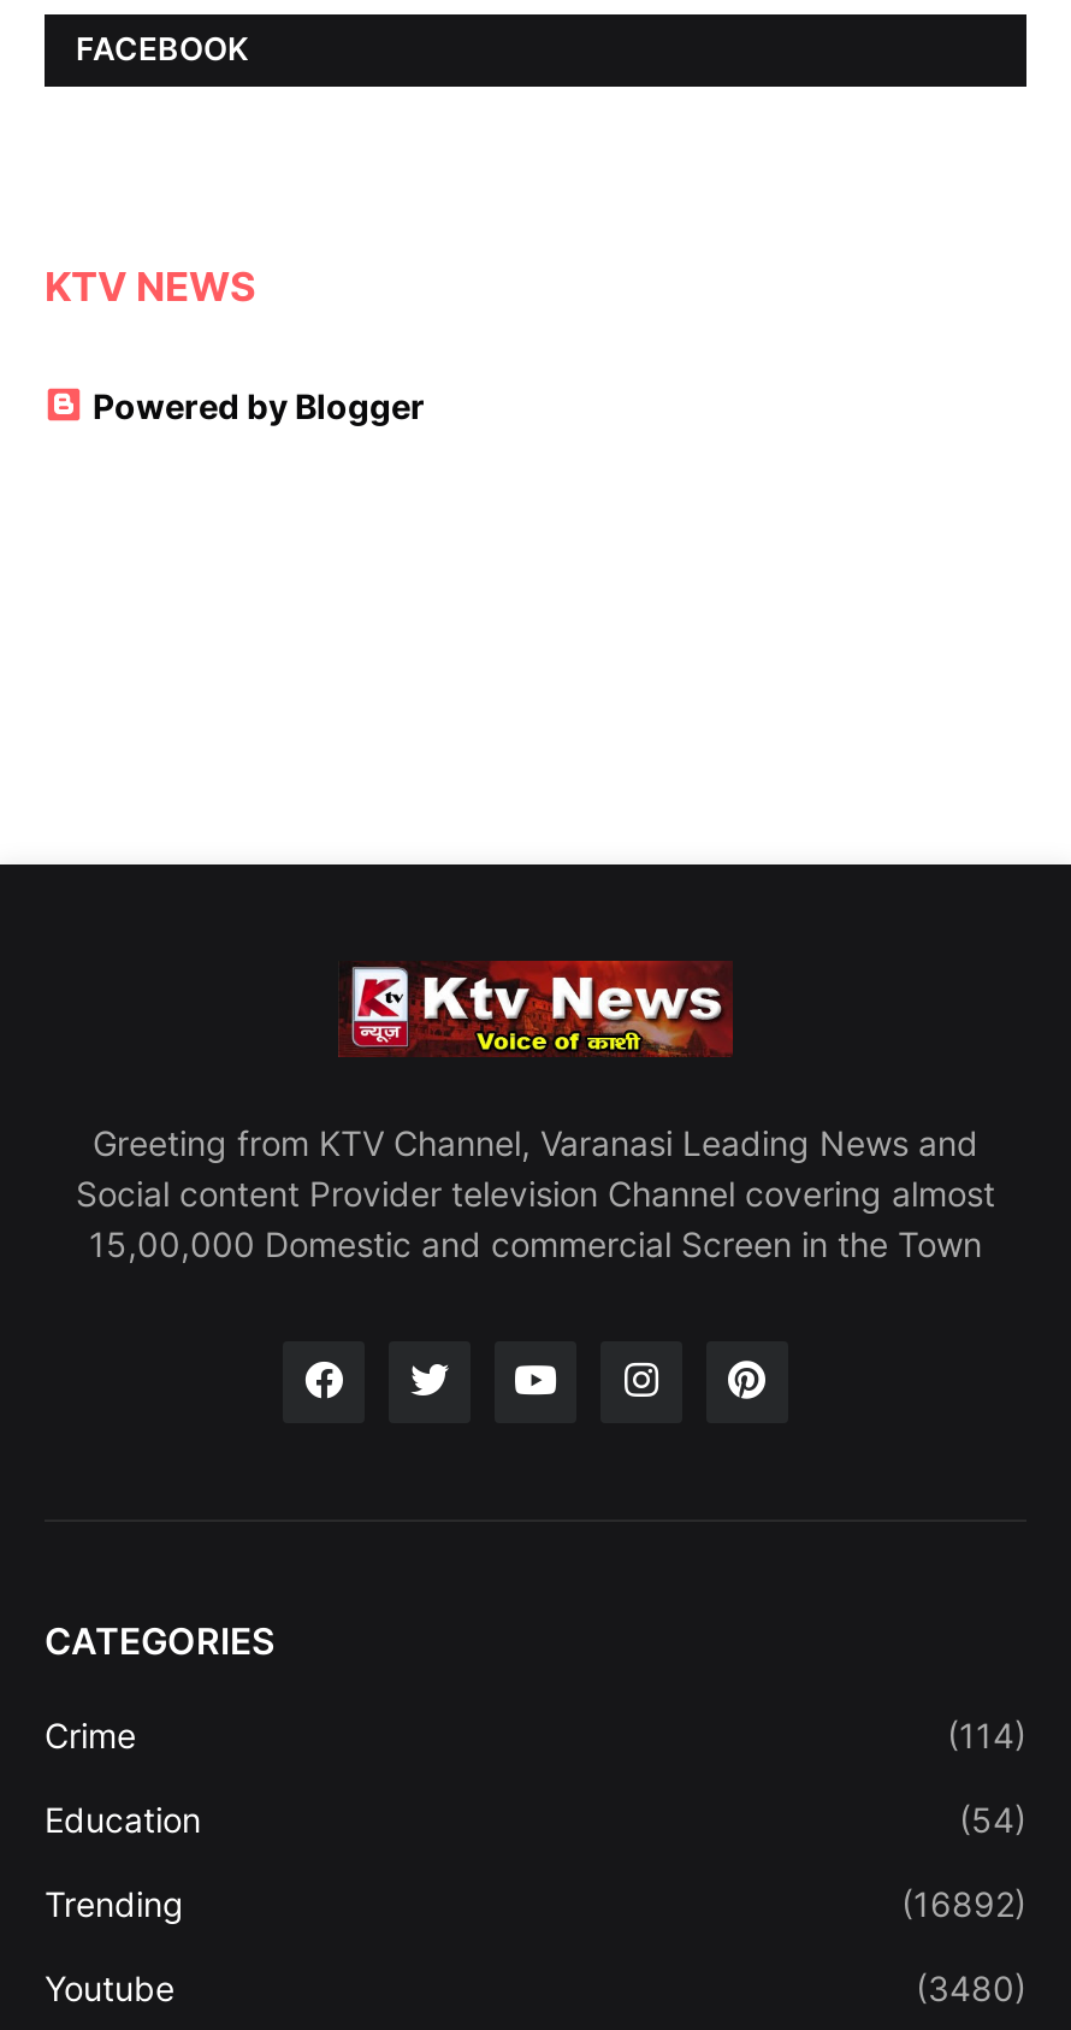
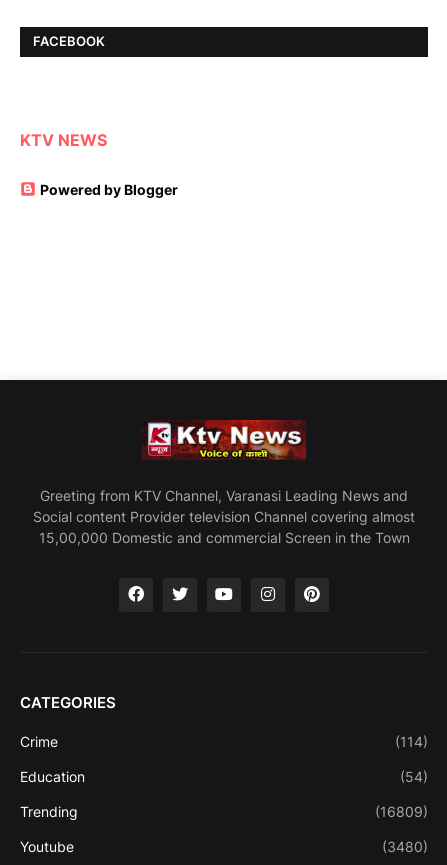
- (16892)
+ (16809)
